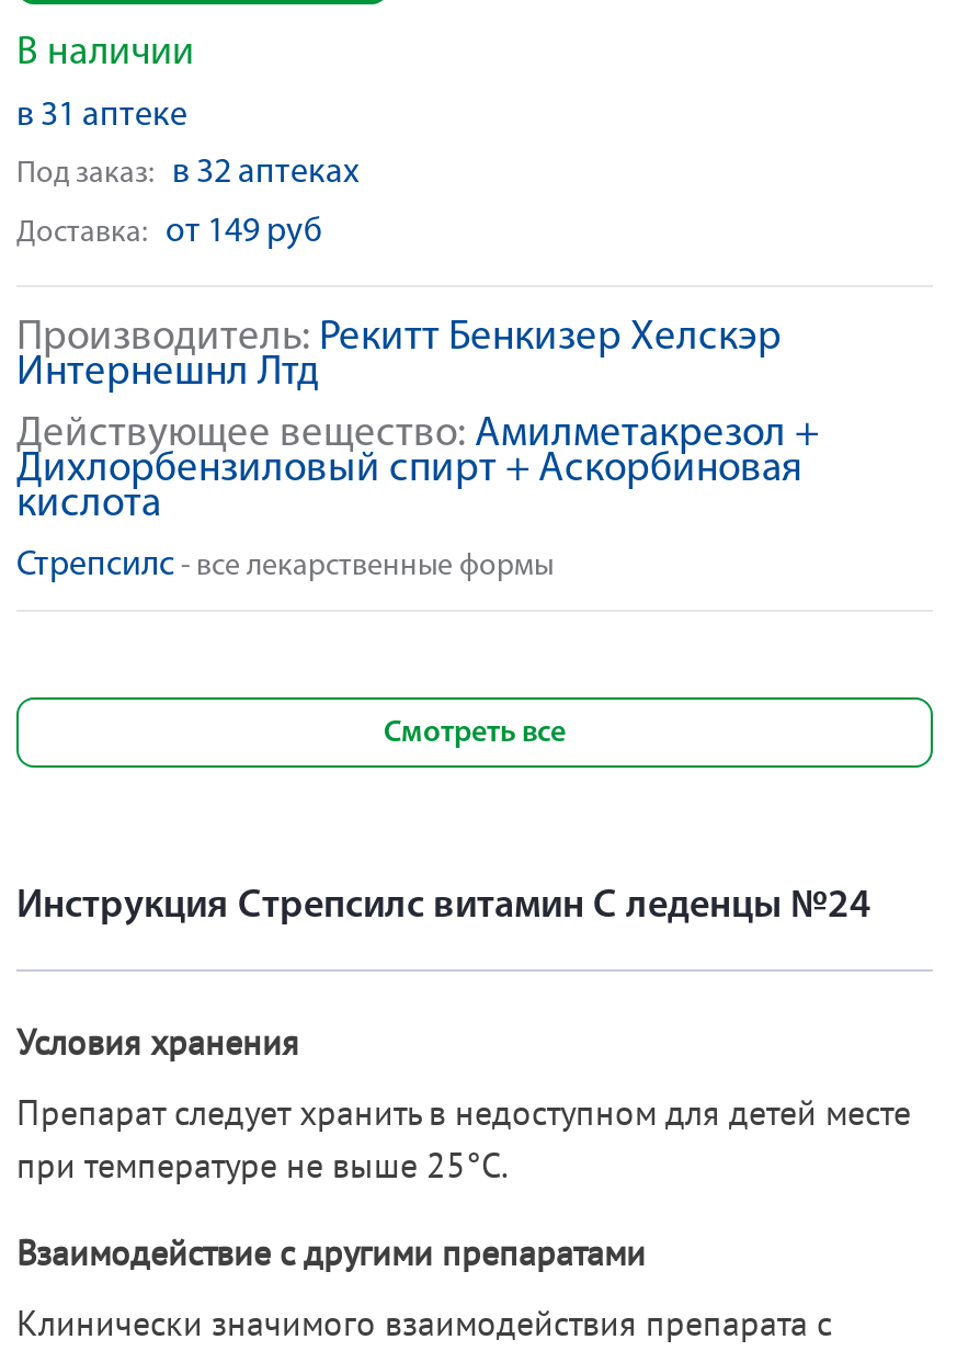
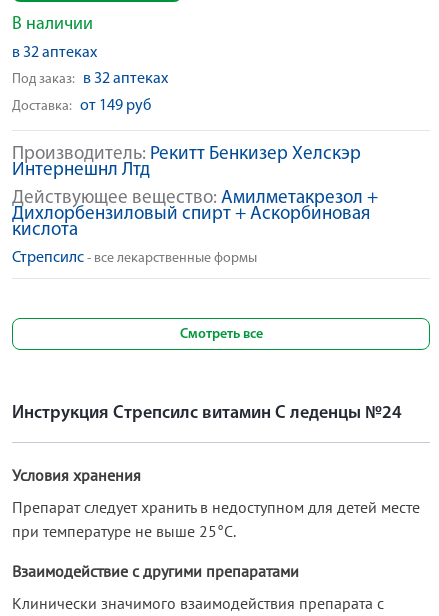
- в 31 аптеке
+ в 32 аптеках
